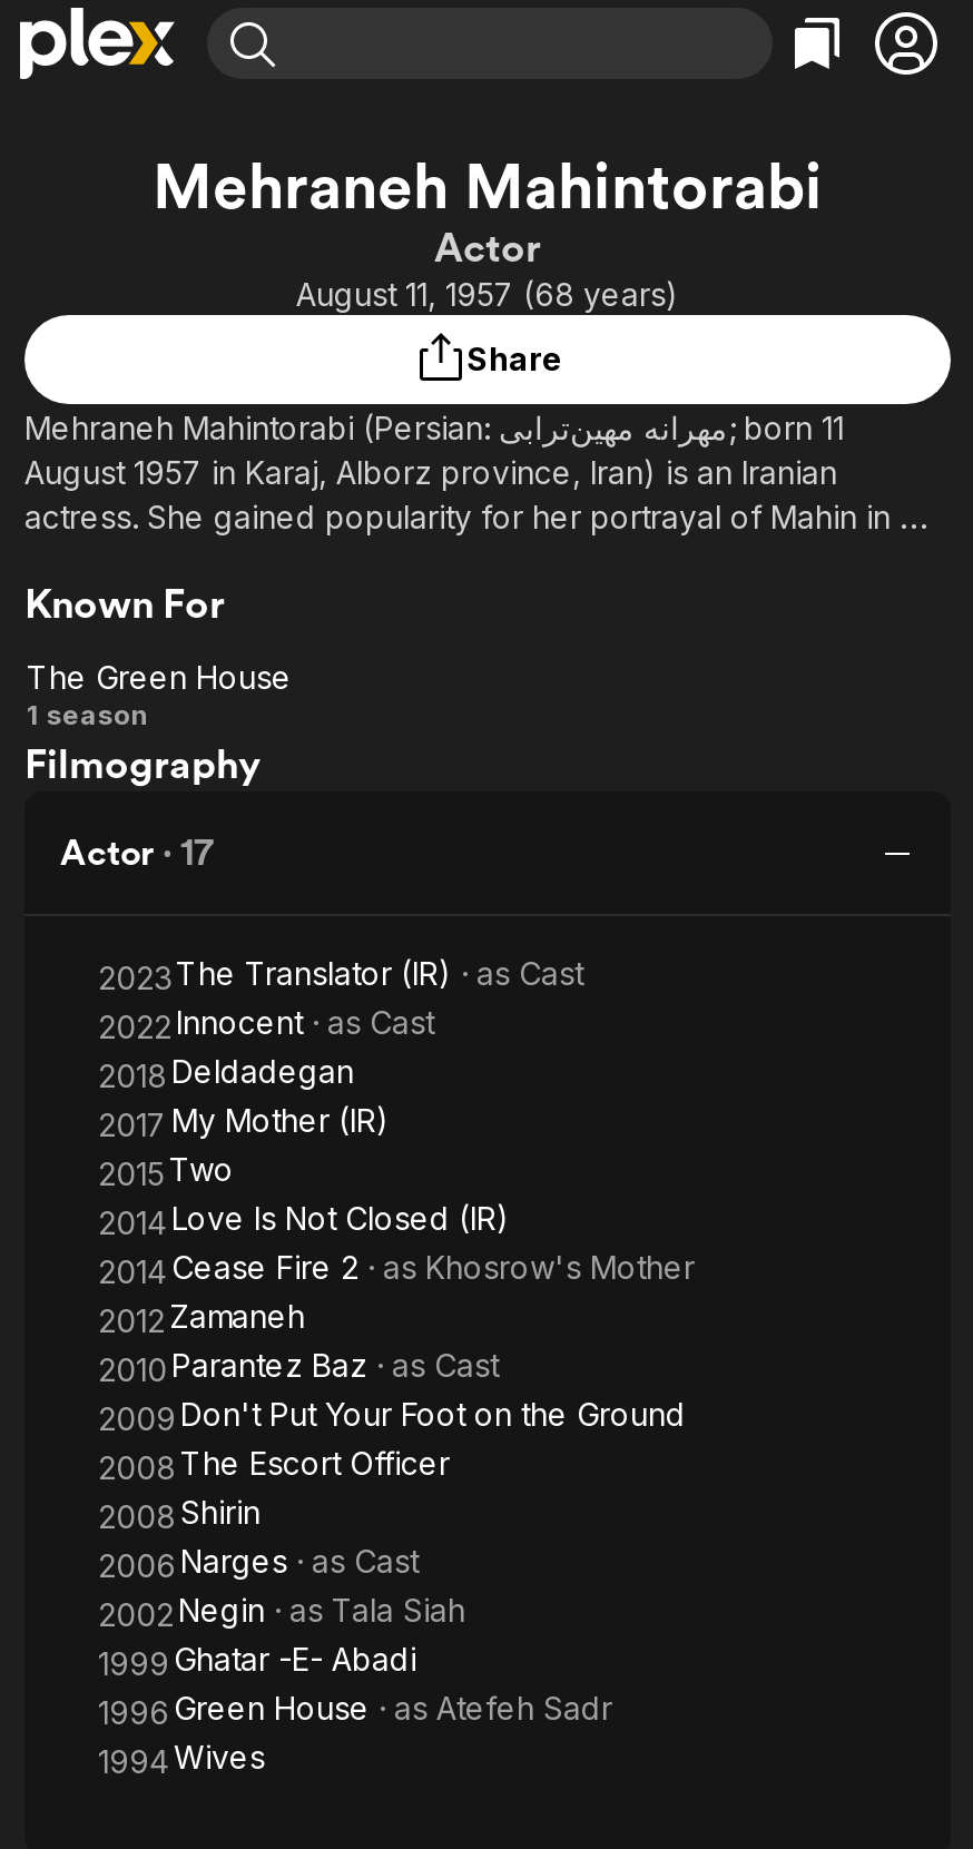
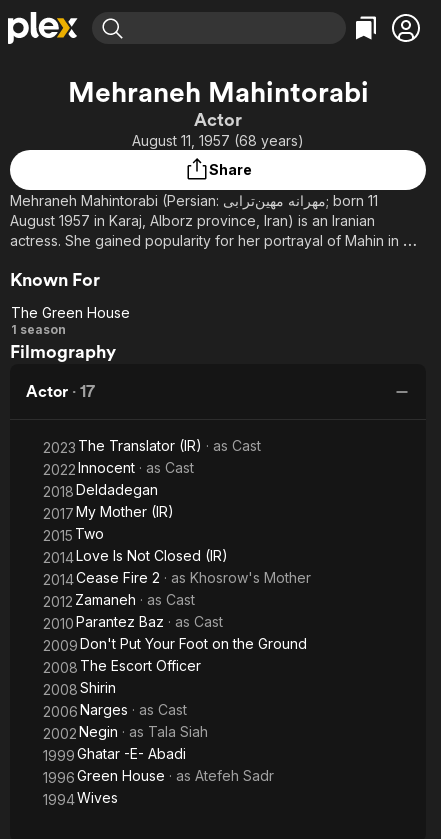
- 2012 Zamaneh
+ 2012 Zamaneh · as Cast
